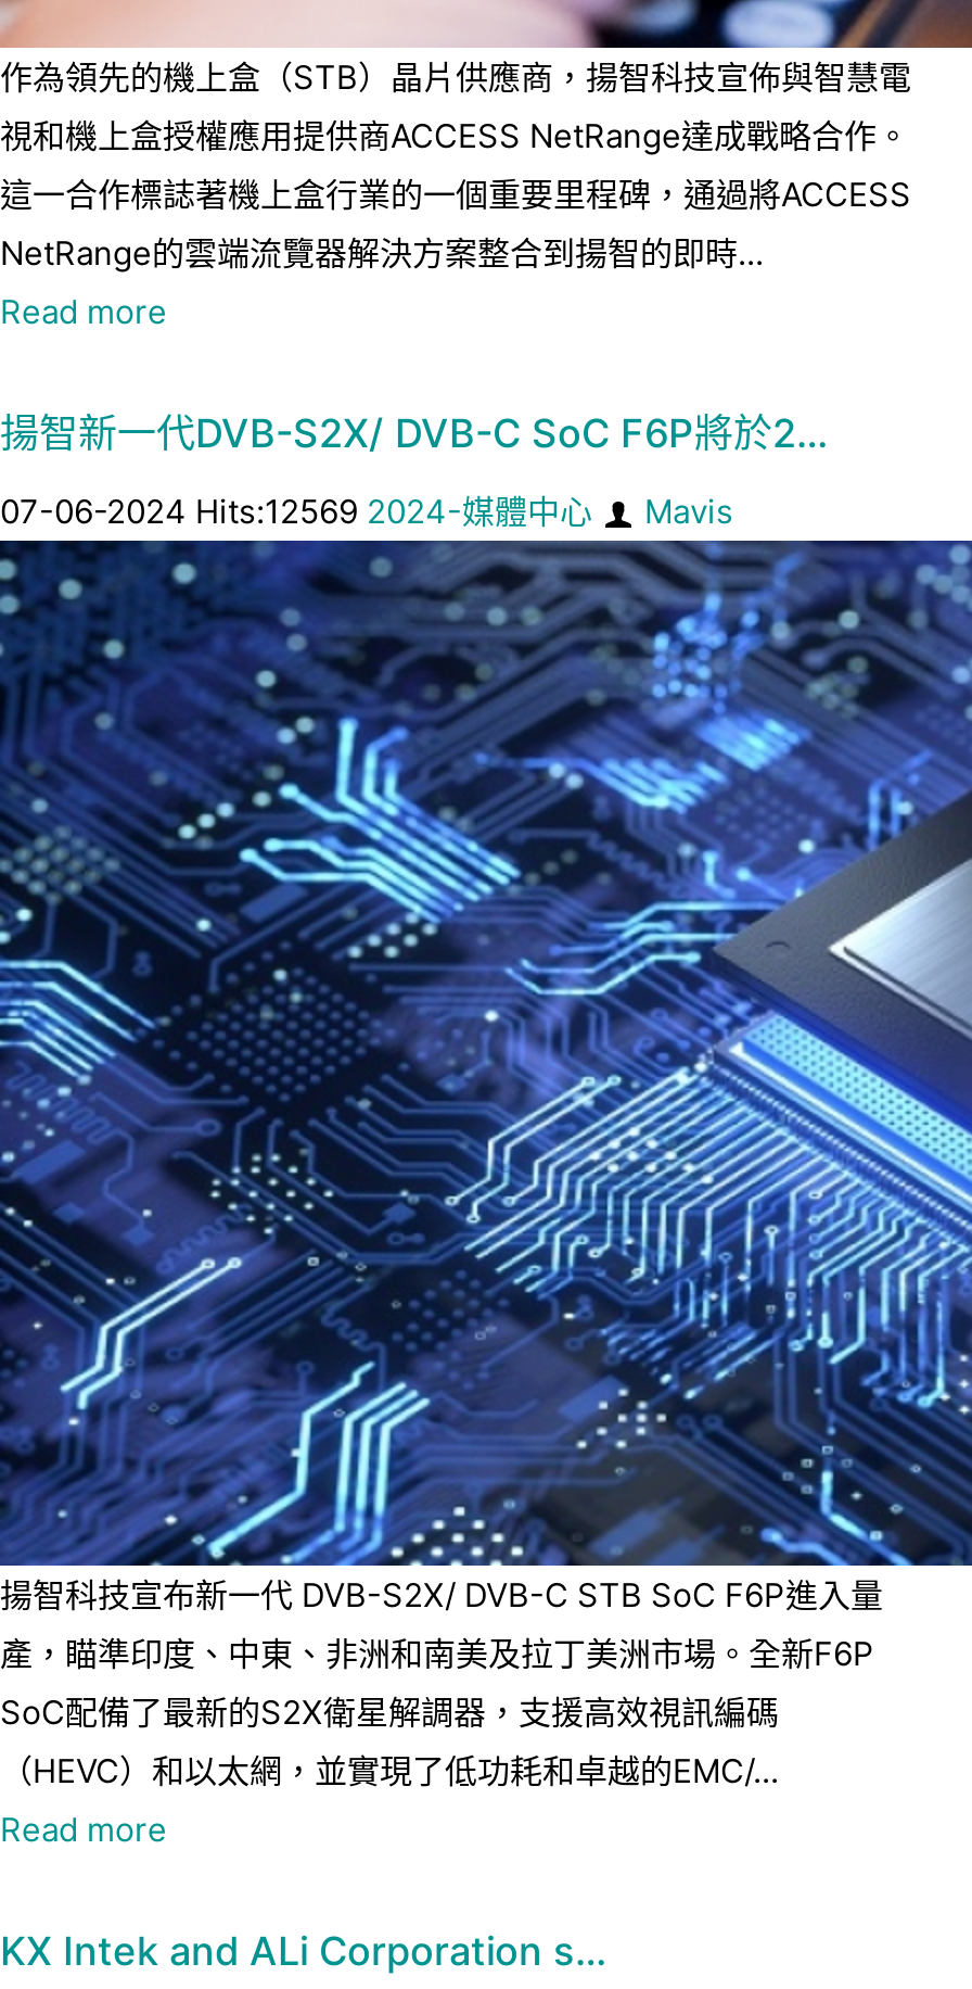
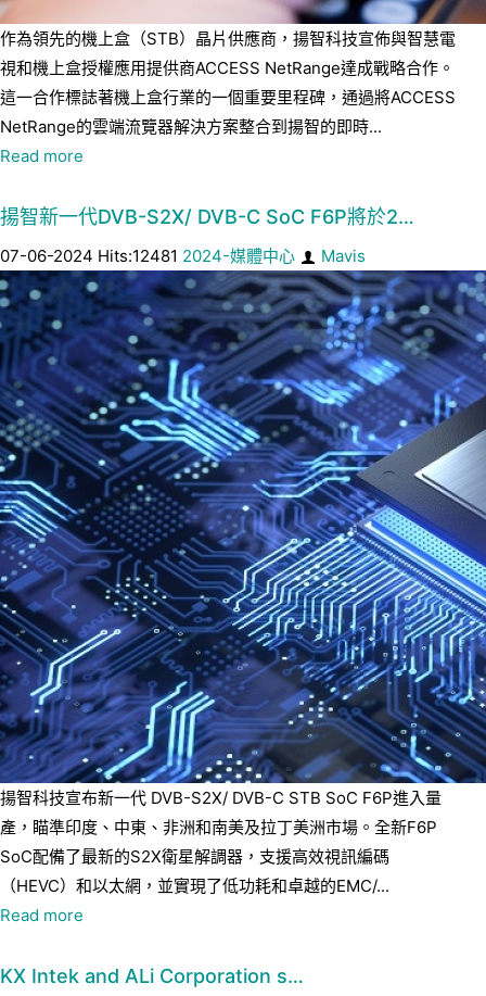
- 07-06-2024 Hits:12569 2024-媒體中心
+ 07-06-2024 Hits:12481 2024-媒體中心
